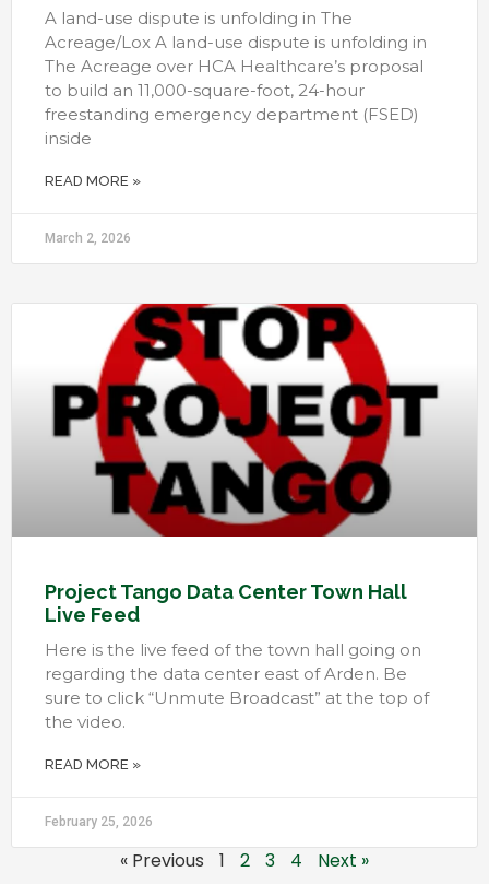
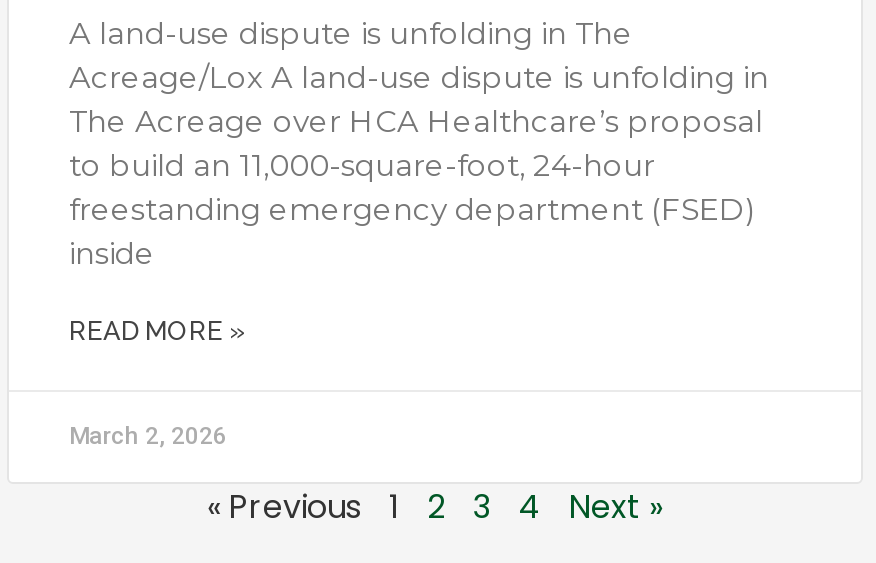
- [image]
- Project Tango Data Center Town Hall
- Live Feed
- Here is the live feed of the town hall going on
- regarding the data center east of Arden. Be
- sure to click “Unmute Broadcast” at the top of
- the video.
- READ MORE »

- February 25, 2026
